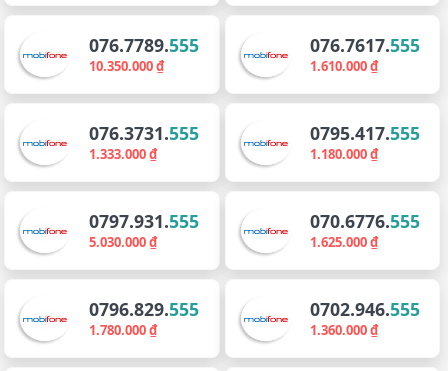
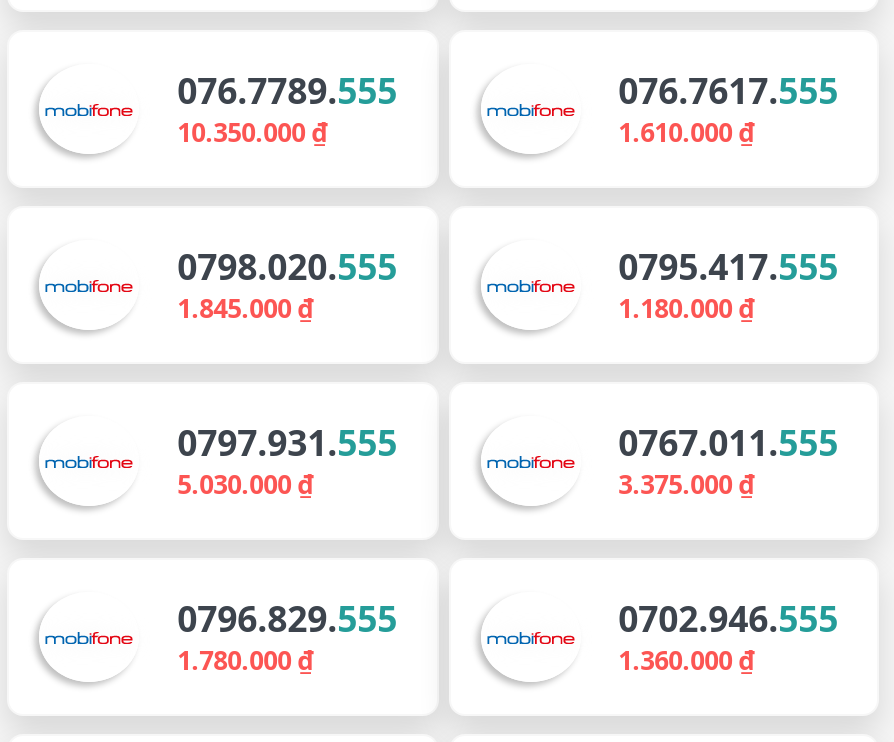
- 076.3731.555
+ 0798.020.555

- 1.333.000 ₫
+ 1.845.000 ₫

- 070.6776.555
+ 0767.011.555

- 1.625.000 ₫
+ 3.375.000 ₫
